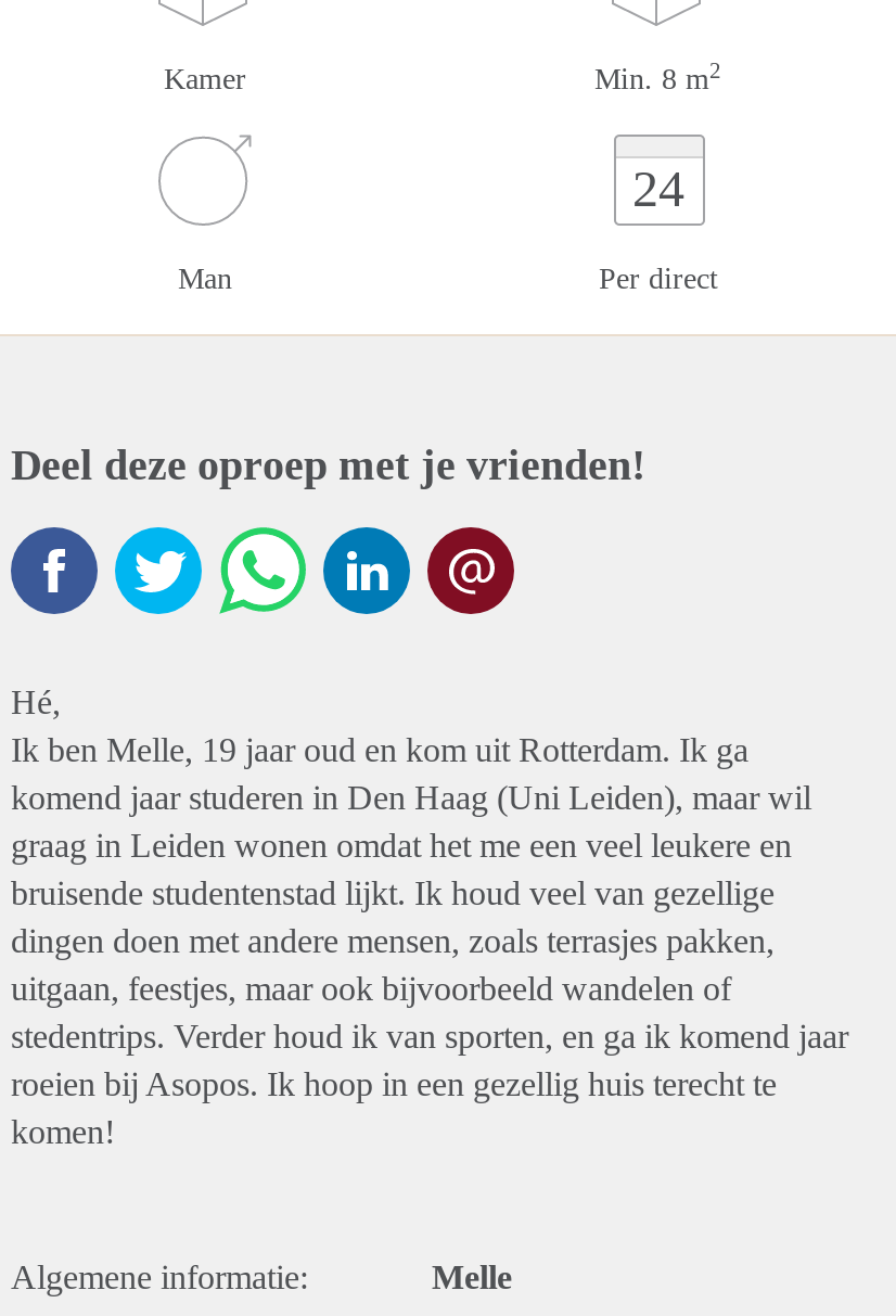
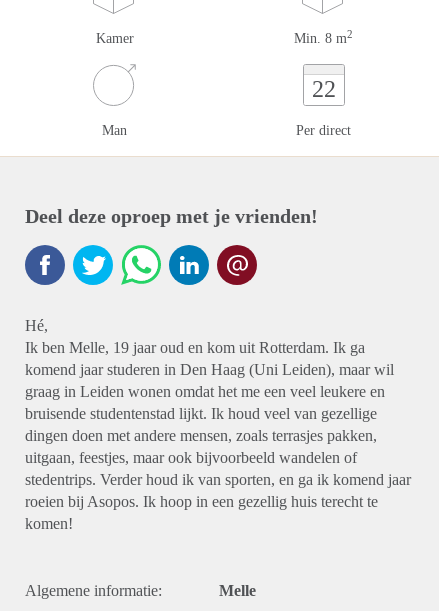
- 24
+ 22
